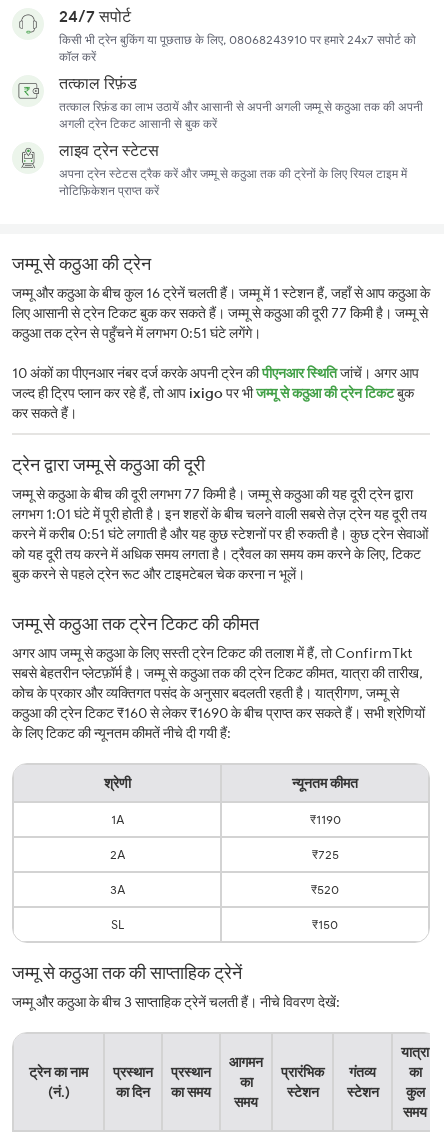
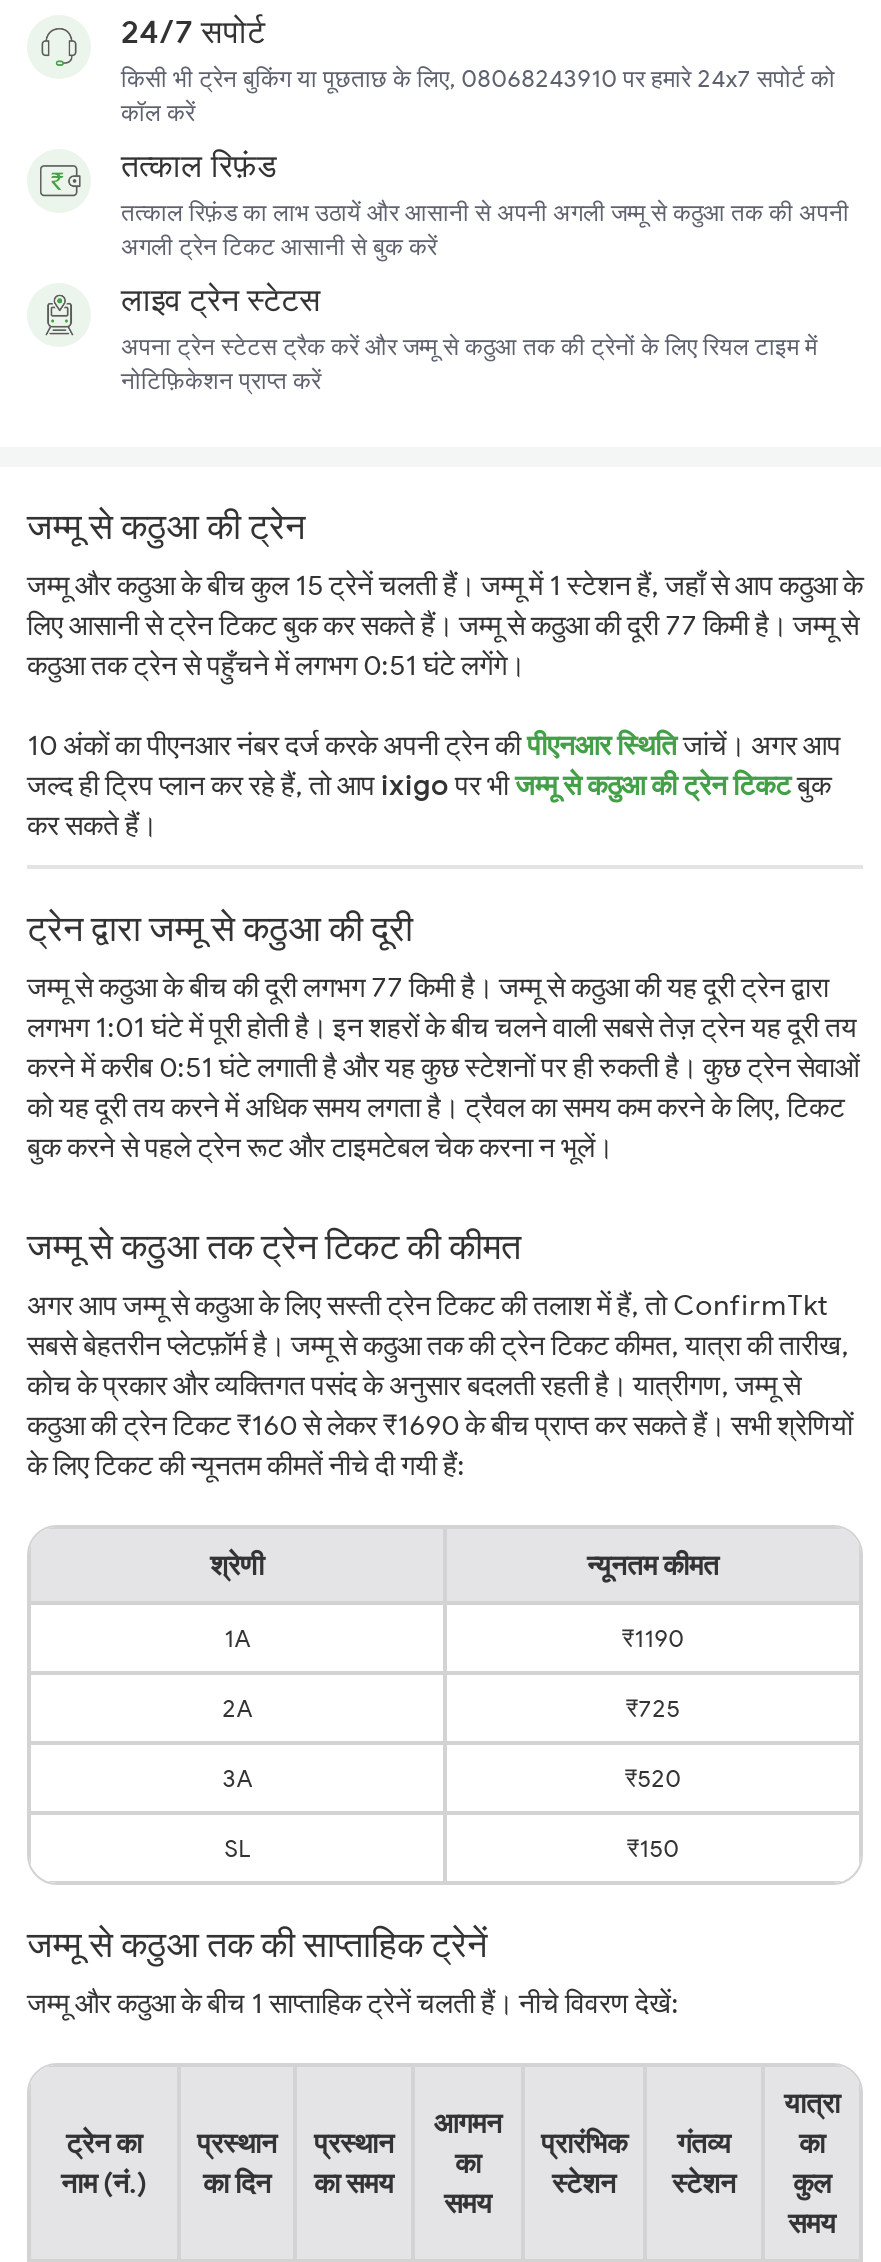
- जम्मू और कठुआ के बीच कुल 16 ट्रेनें चलती हैं। जम्मू में 1 स्टेशन हैं, जहाँ से आप कठुआ के
+ जम्मू और कठुआ के बीच कुल 15 ट्रेनें चलती हैं। जम्मू में 1 स्टेशन हैं, जहाँ से आप कठुआ के

- जम्मू और कठुआ के बीच 3 साप्ताहिक ट्रेनें चलती हैं। नीचे विवरण देखें:
+ जम्मू और कठुआ के बीच 1 साप्ताहिक ट्रेनें चलती हैं। नीचे विवरण देखें:
